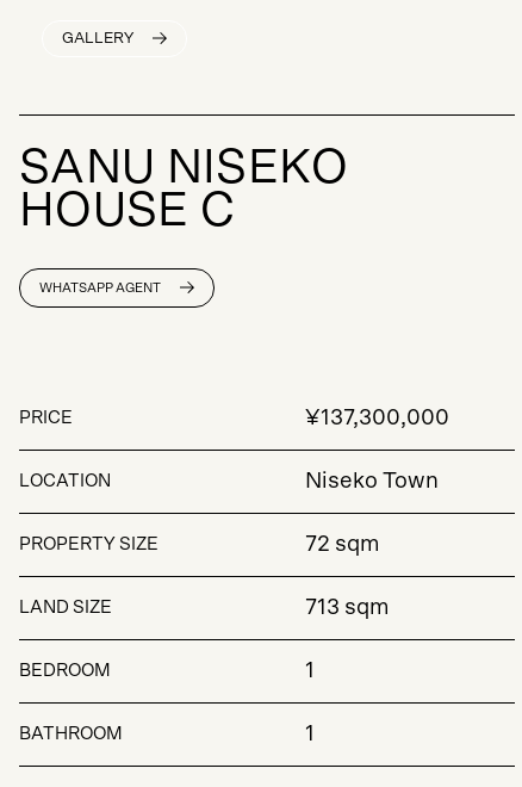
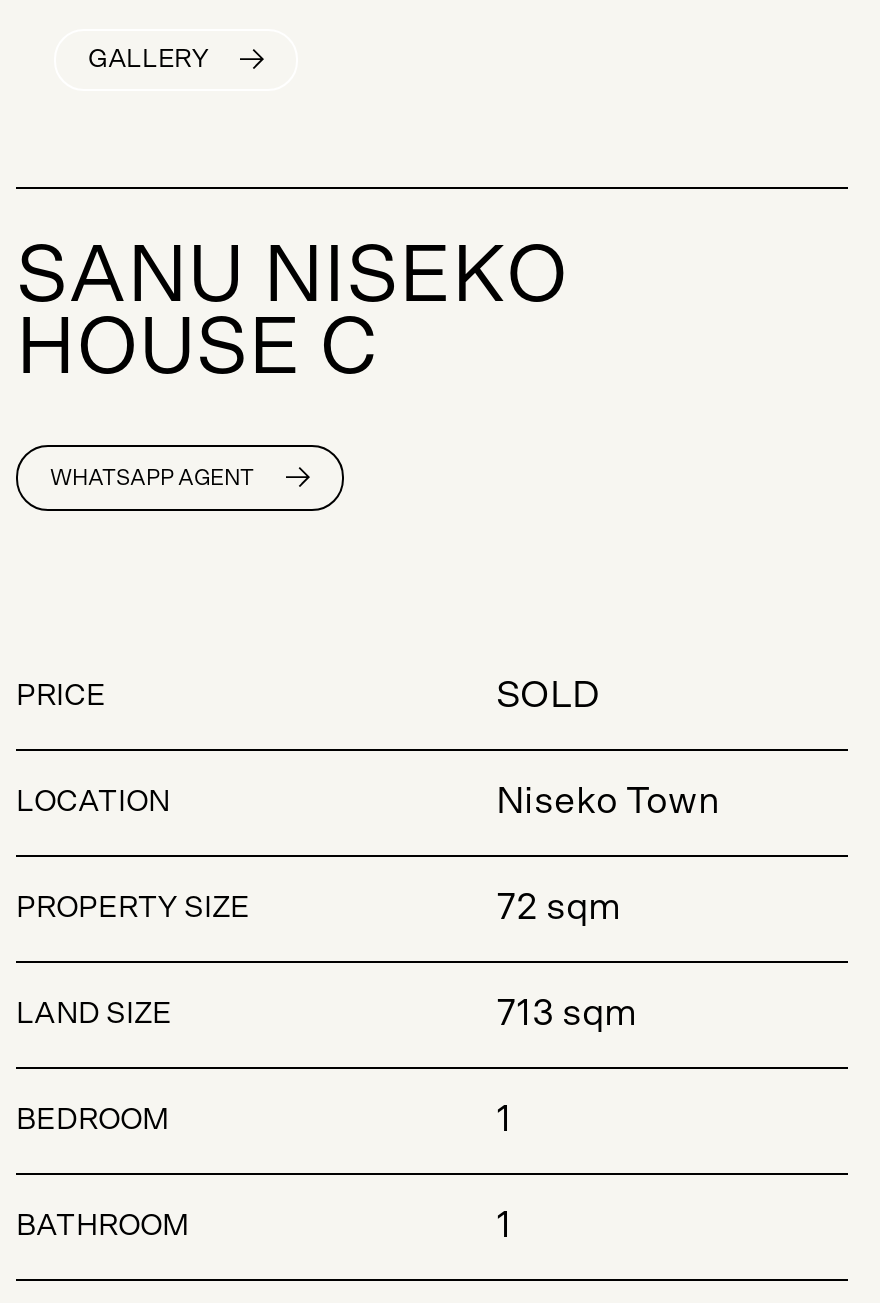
- ¥137,300,000
+ SOLD
